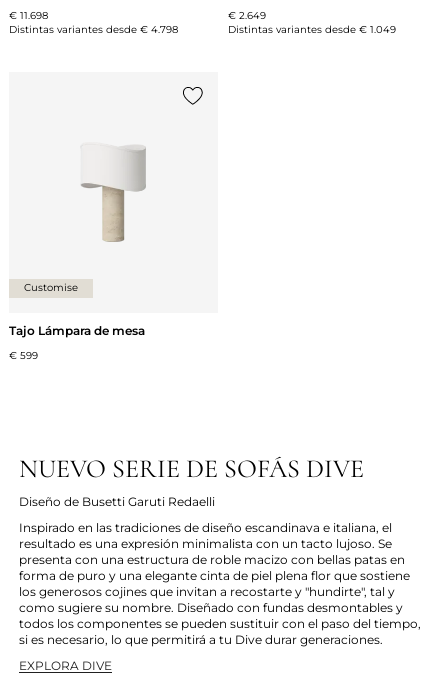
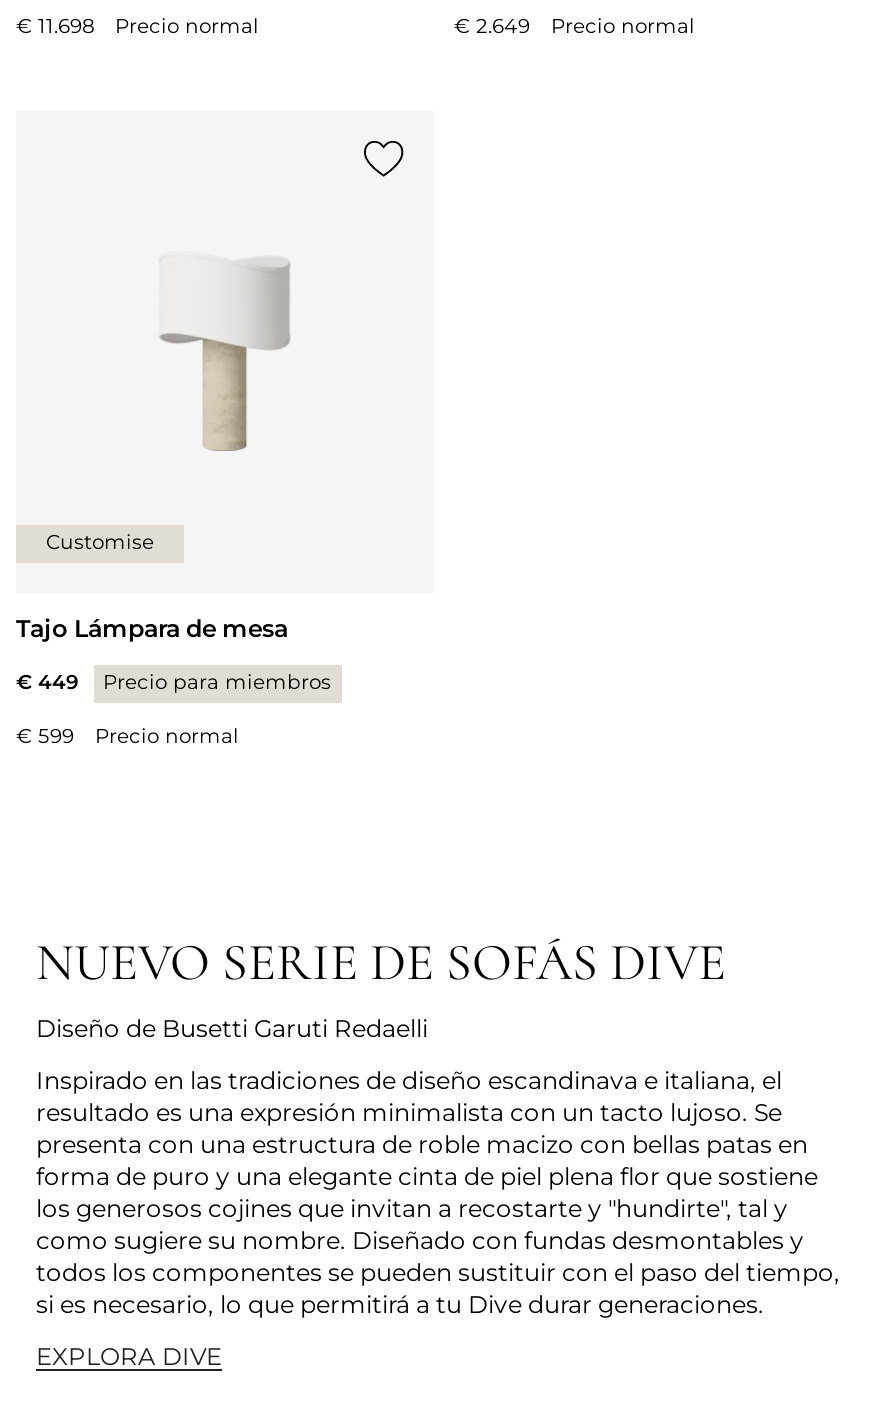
- Distintas variantes desde € 4.798
+ Precio normal

- Distintas variantes desde € 1.049
+ Precio normal

+ € 449
+ Precio para miembros

+ Precio normal
